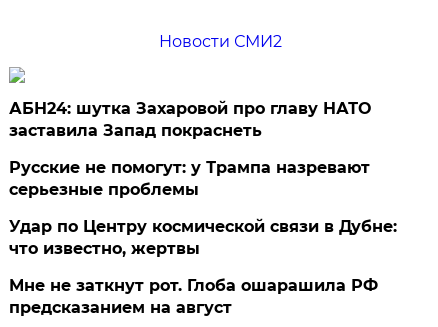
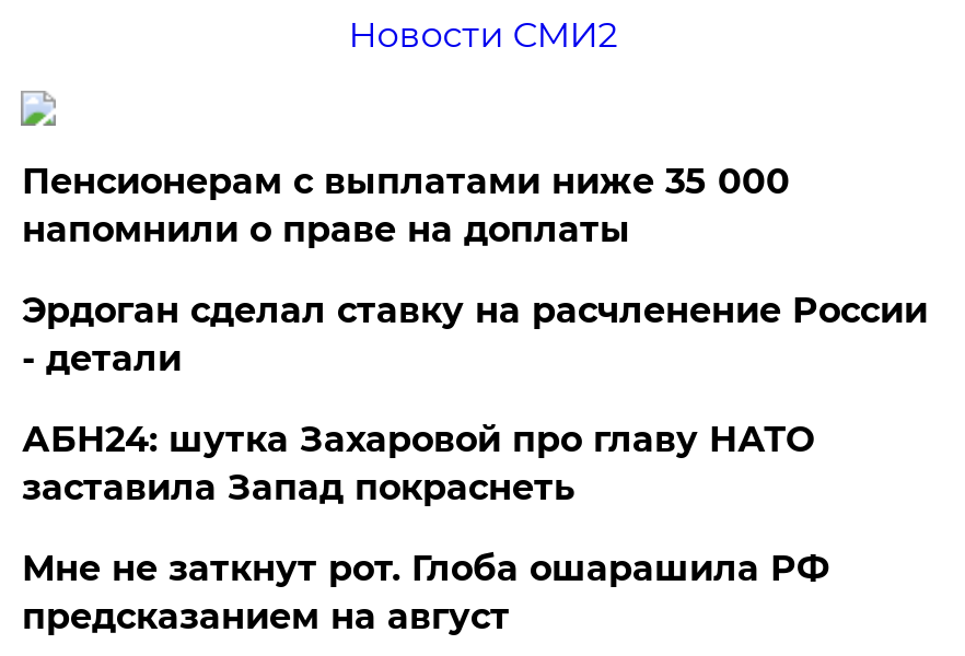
+ Пенсионерам с выплатами ниже 35 000
+ напомнили о праве на доплаты
+ Эрдоган сделал ставку на расчленение России
+ - детали

moved down: АБН24: шутка Захаровой про главу НАТО | заставила Запад покраснеть

- Русские не помогут: у Трампа назревают
- серьезные проблемы
- Удар по Центру космической связи в Дубне:
- что известно, жертвы
